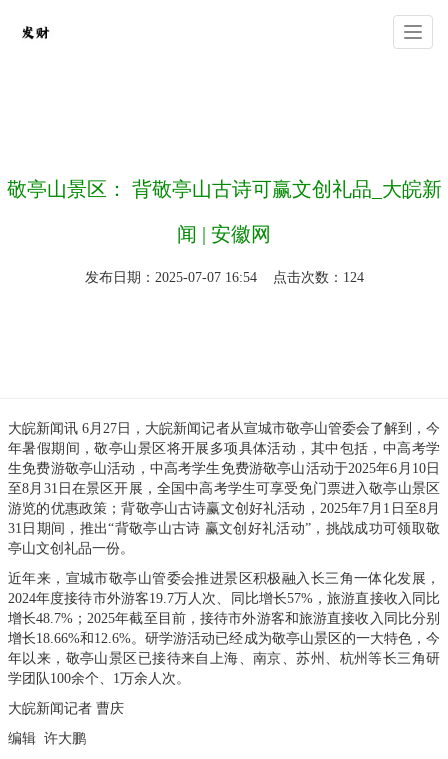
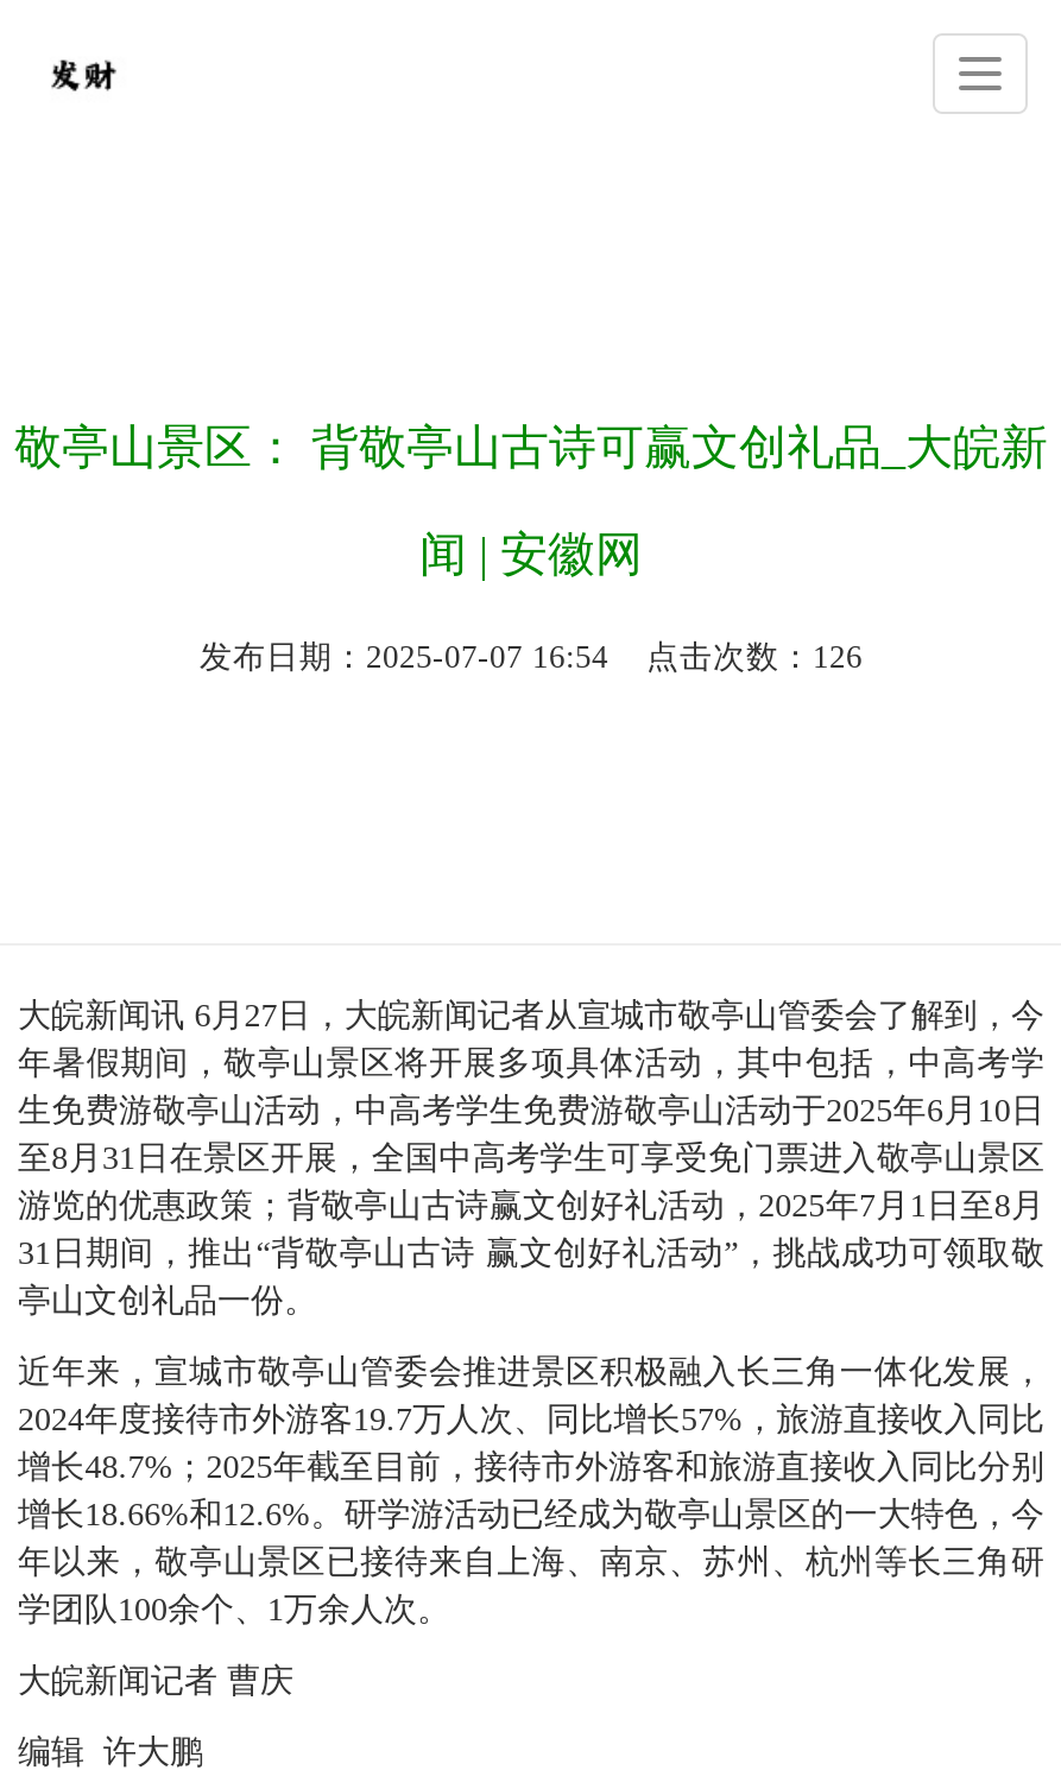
- 发布日期：2025-07-07 16:54 点击次数：124
+ 发布日期：2025-07-07 16:54 点击次数：126
